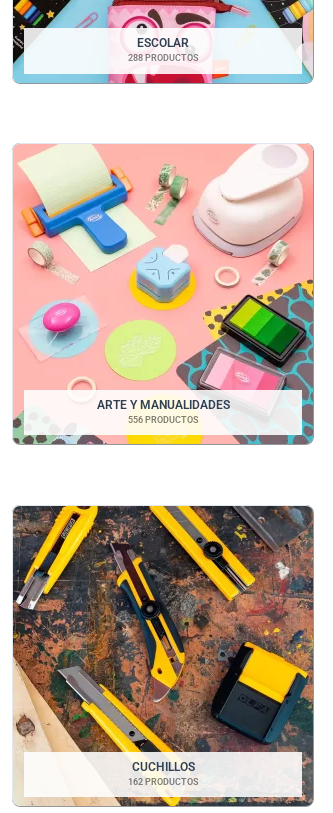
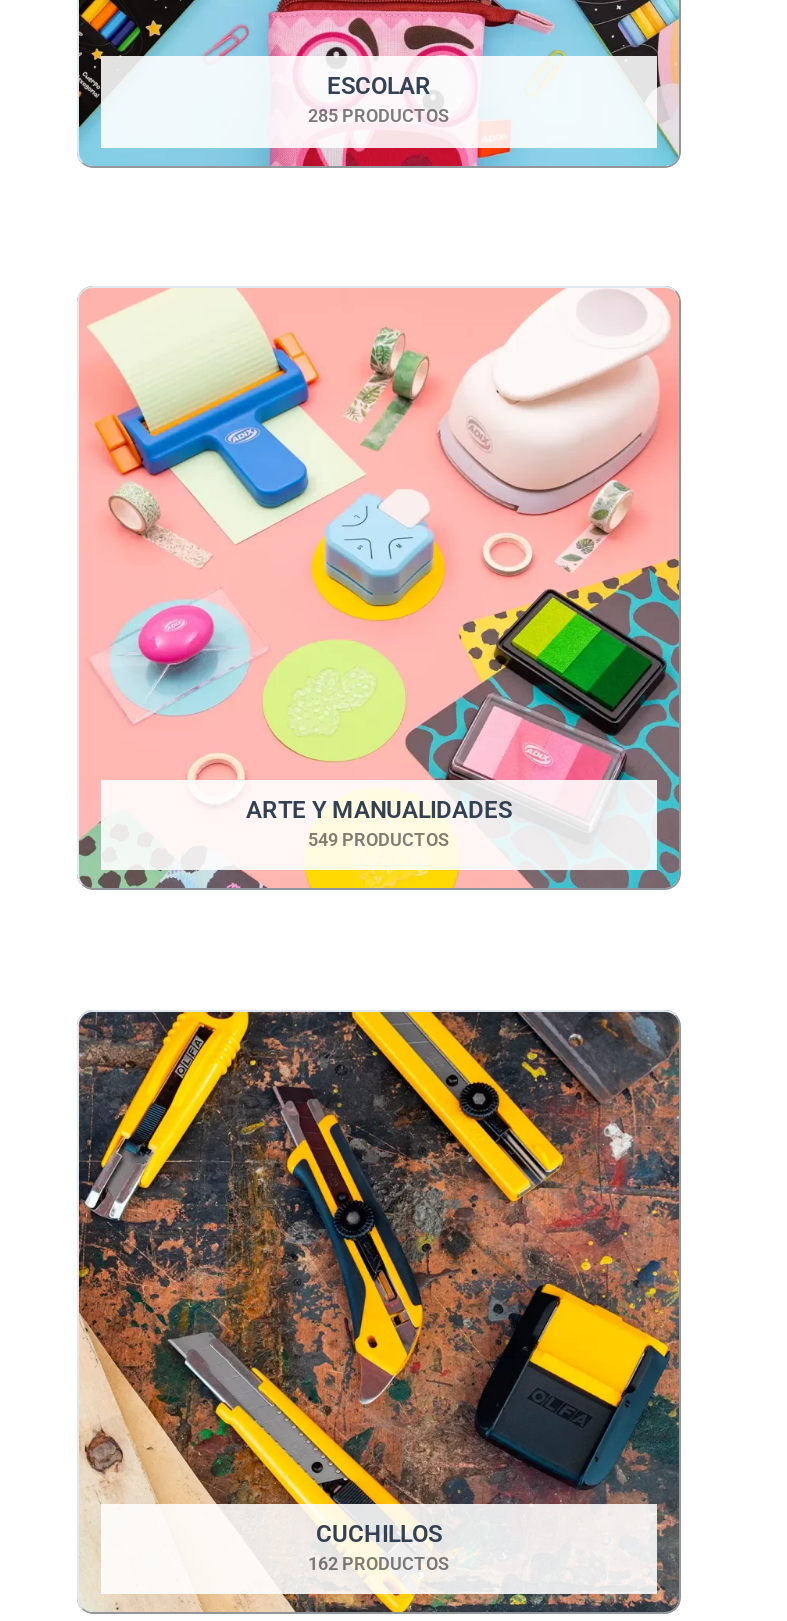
- 288 PRODUCTOS
+ 285 PRODUCTOS

- 556 PRODUCTOS
+ 549 PRODUCTOS
